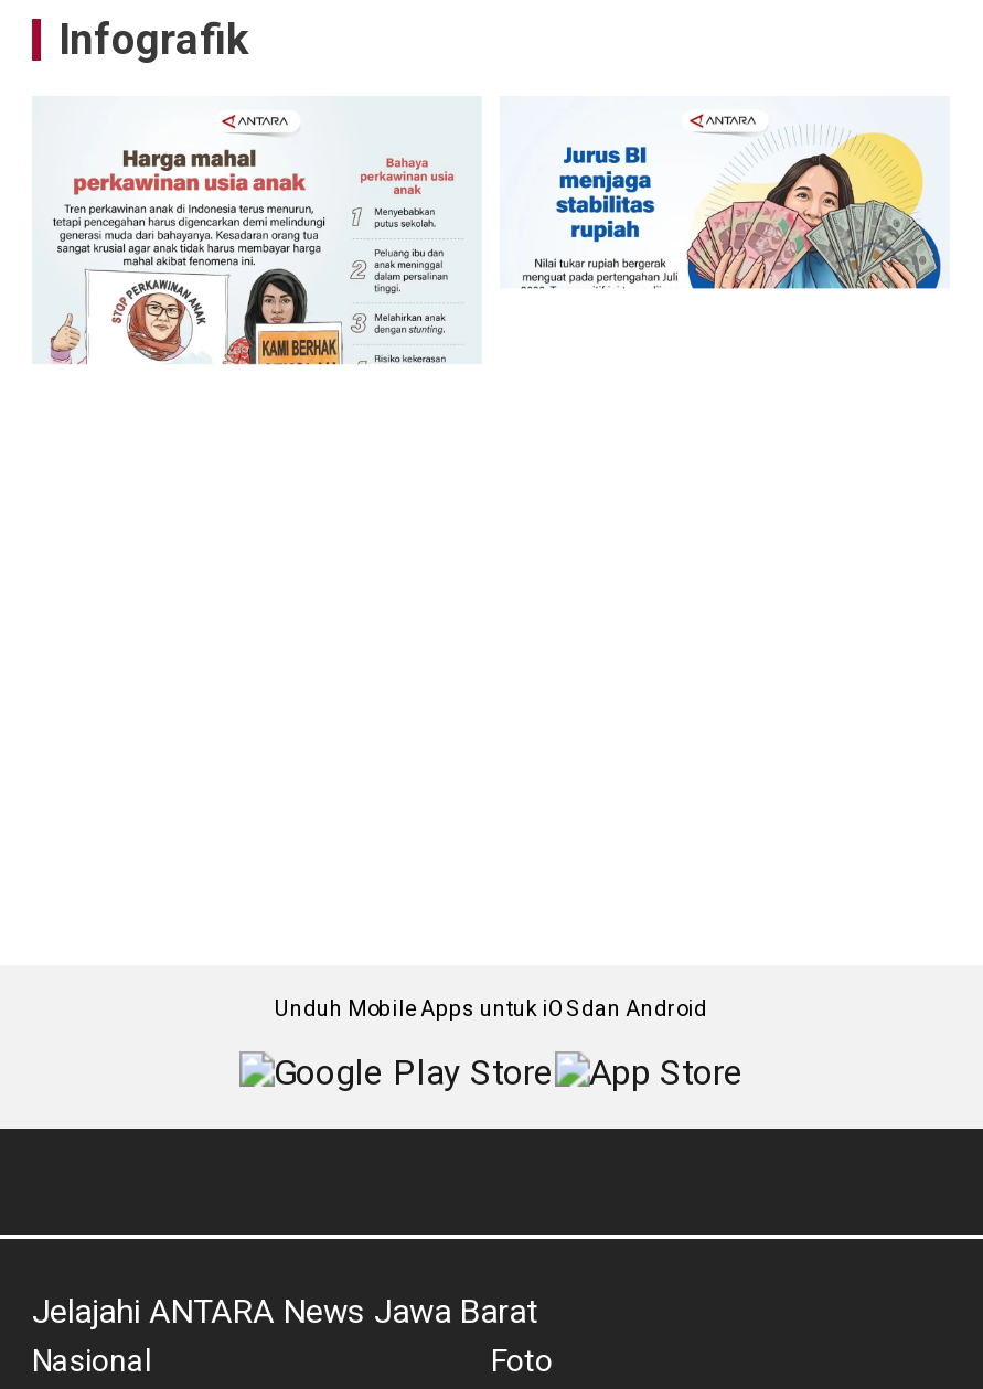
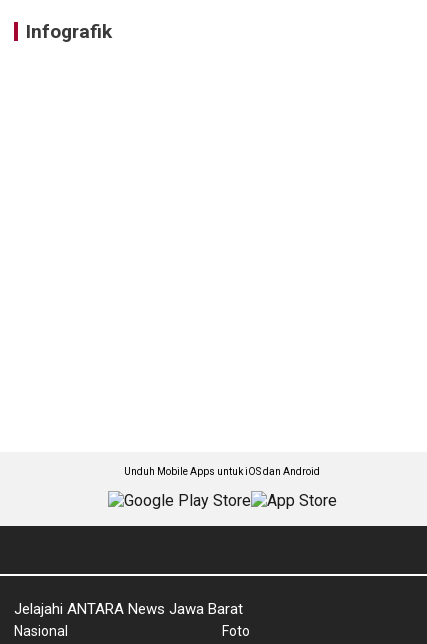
- [image]

- [image]
